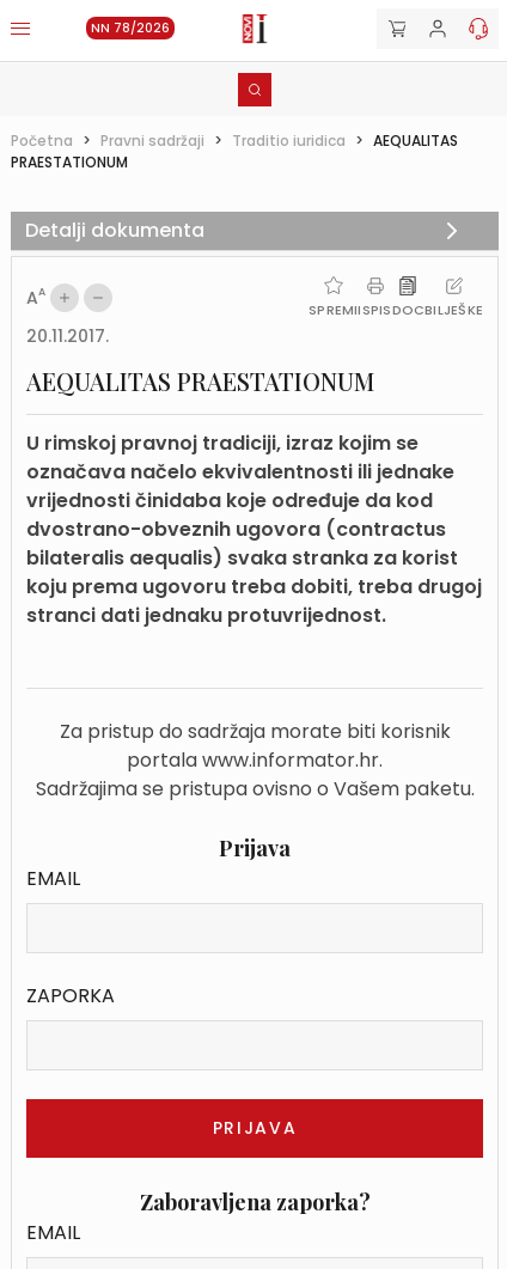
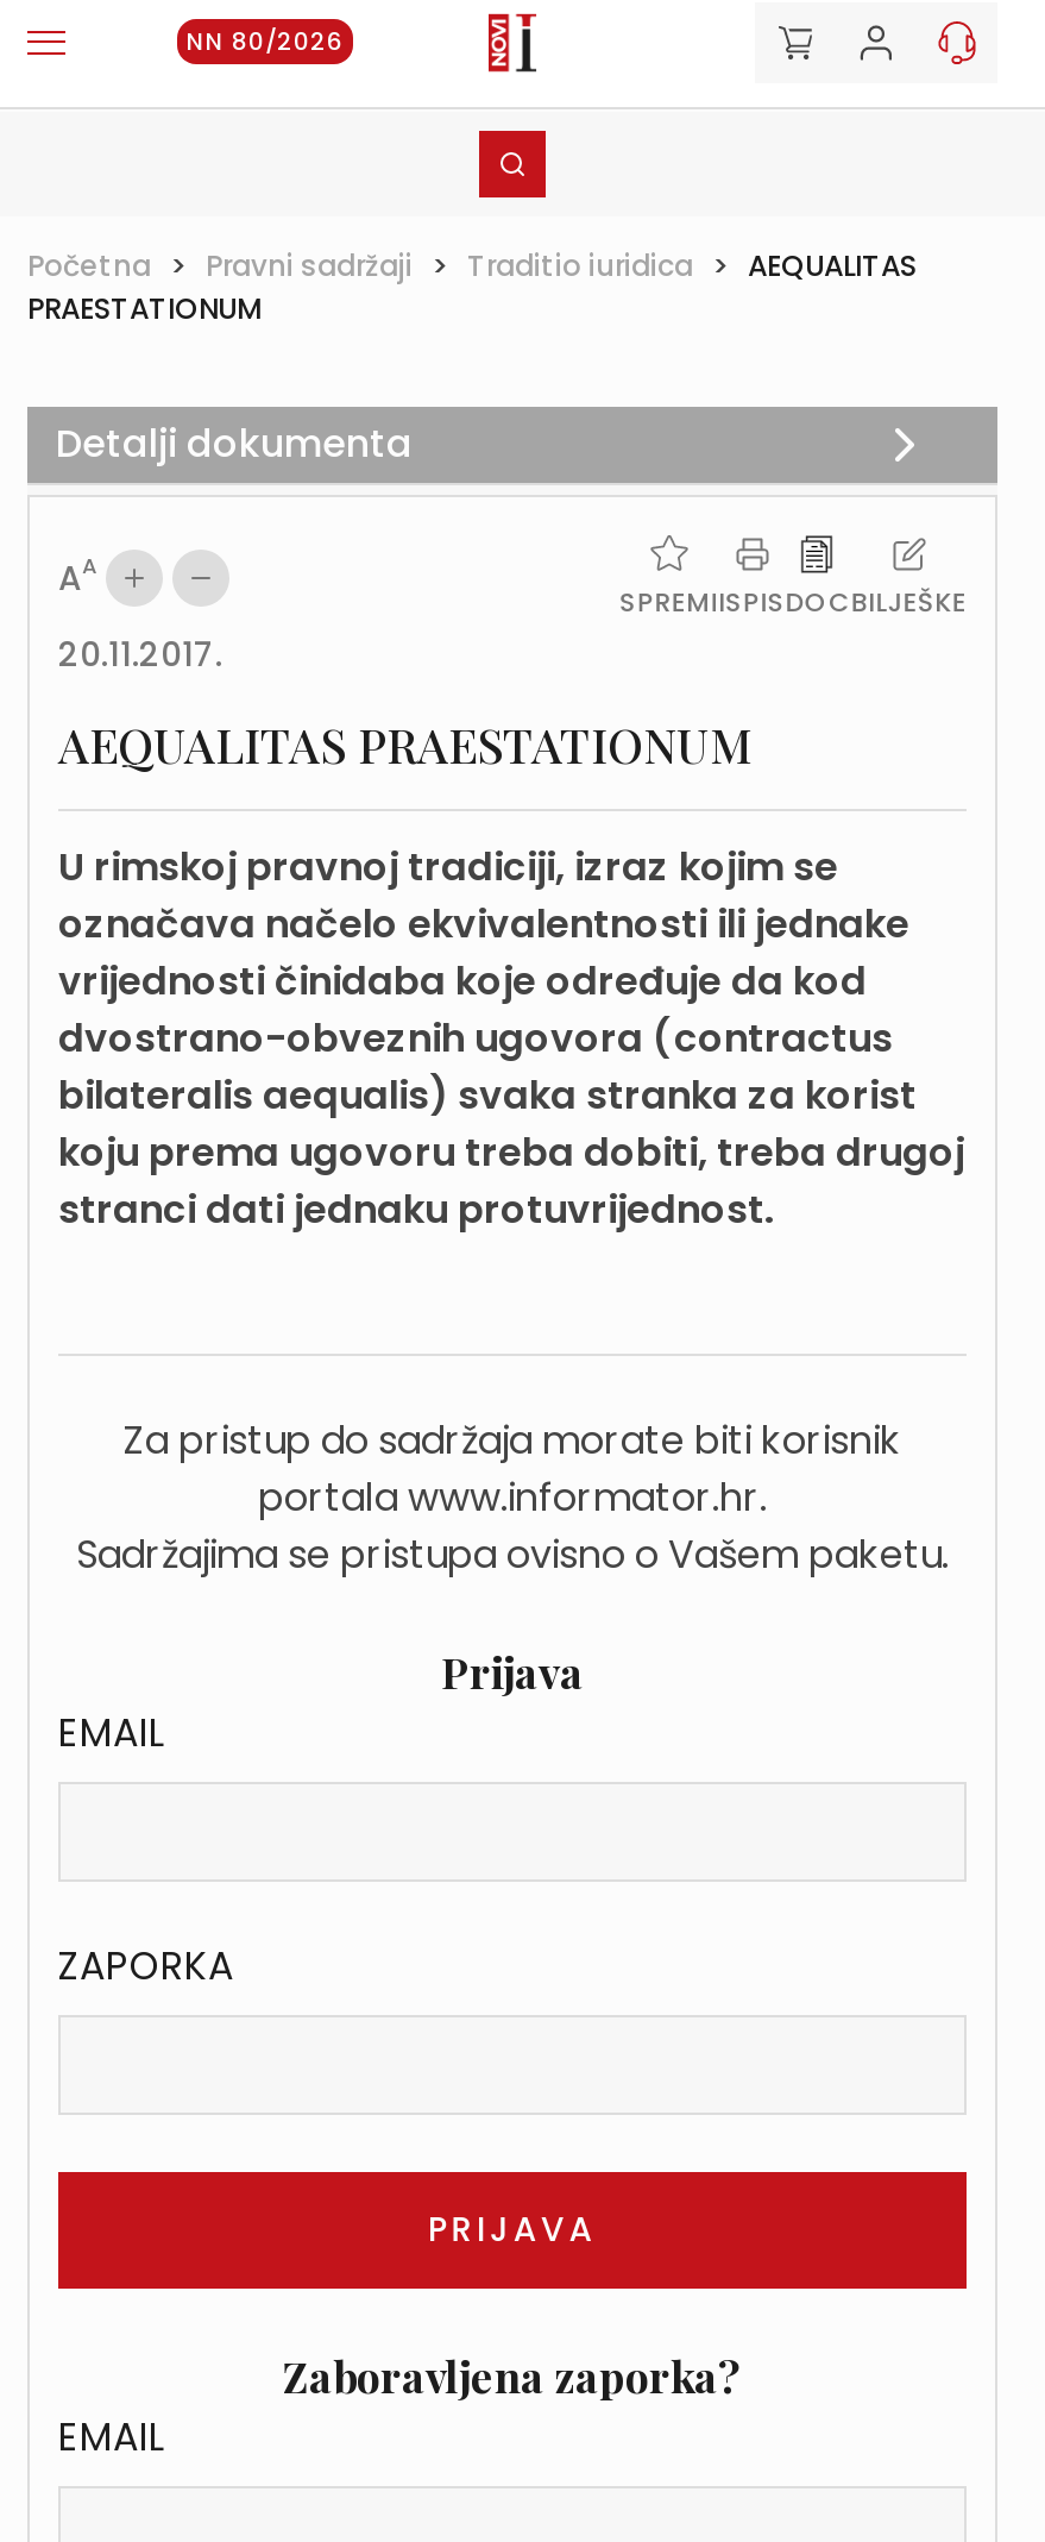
- NN 78/2026
+ NN 80/2026
